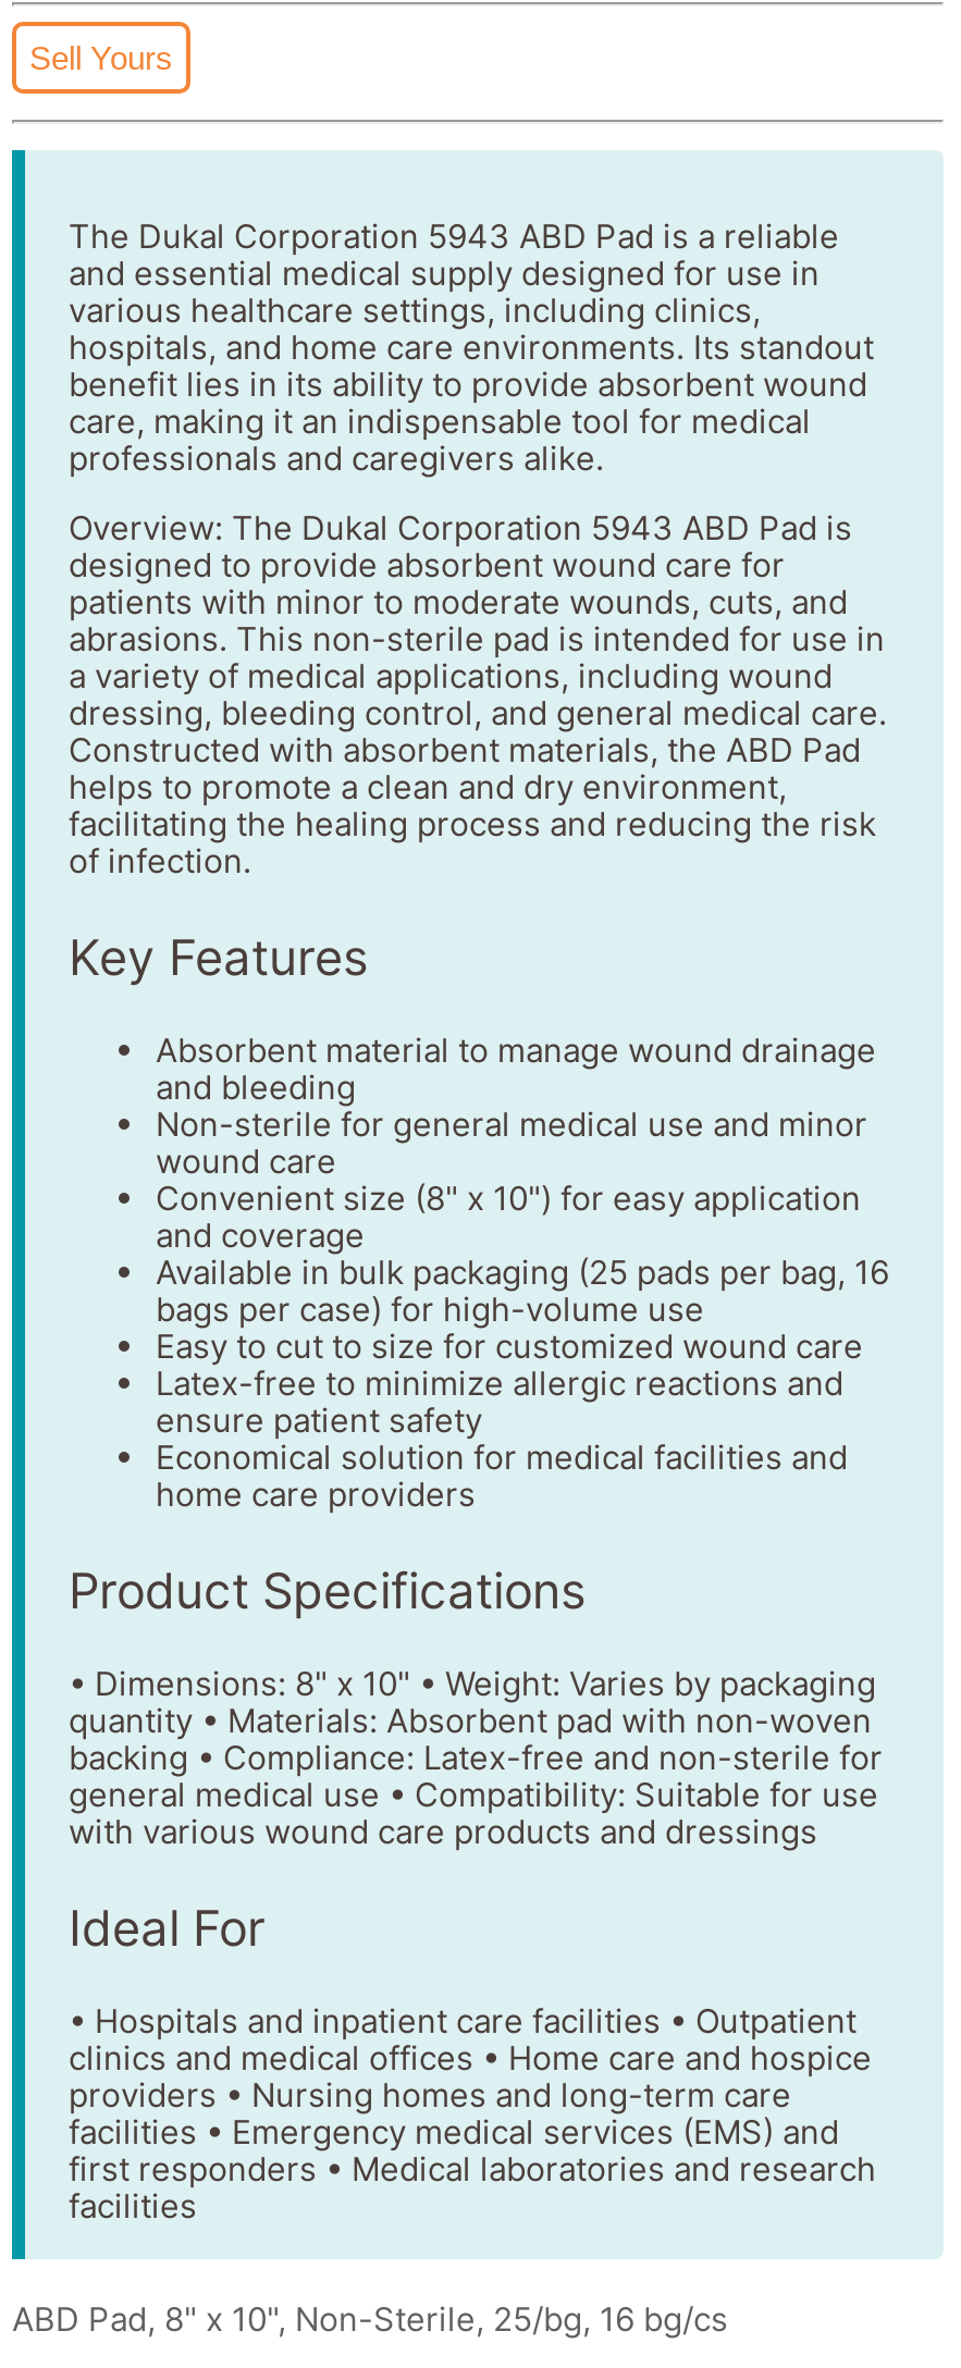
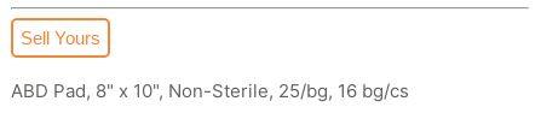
- [image]
- The Dukal Corporation 5943 ABD Pad is a reliable
- and essential medical supply designed for use in
- various healthcare settings, including clinics,
- hospitals, and home care environments. Its standout
- benefit lies in its ability to provide absorbent wound
- care, making it an indispensable tool for medical
- professionals and caregivers alike.
- Overview: The Dukal Corporation 5943 ABD Pad is
- designed to provide absorbent wound care for
- patients with minor to moderate wounds, cuts, and
- abrasions. This non-sterile pad is intended for use in
- a variety of medical applications, including wound
- dressing, bleeding control, and general medical care.
- Constructed with absorbent materials, the ABD Pad
- helps to promote a clean and dry environment,
- facilitating the healing process and reducing the risk
- of infection.
- Key Features
- Absorbent material to manage wound drainage
- and bleeding
- Non-sterile for general medical use and minor
- wound care
- Convenient size (8" x 10") for easy application
- and coverage
- Available in bulk packaging (25 pads per bag, 16
- bags per case) for high-volume use
- Easy to cut to size for customized wound care
- Latex-free to minimize allergic reactions and
- ensure patient safety
- Economical solution for medical facilities and
- home care providers
- Product Specifications
- • Dimensions: 8" x 10" • Weight: Varies by packaging
- quantity • Materials: Absorbent pad with non-woven
- backing • Compliance: Latex-free and non-sterile for
- general medical use • Compatibility: Suitable for use
- with various wound care products and dressings
- Ideal For
- • Hospitals and inpatient care facilities • Outpatient
- clinics and medical offices • Home care and hospice
- providers • Nursing homes and long-term care
- facilities • Emergency medical services (EMS) and
- first responders • Medical laboratories and research
- facilities
